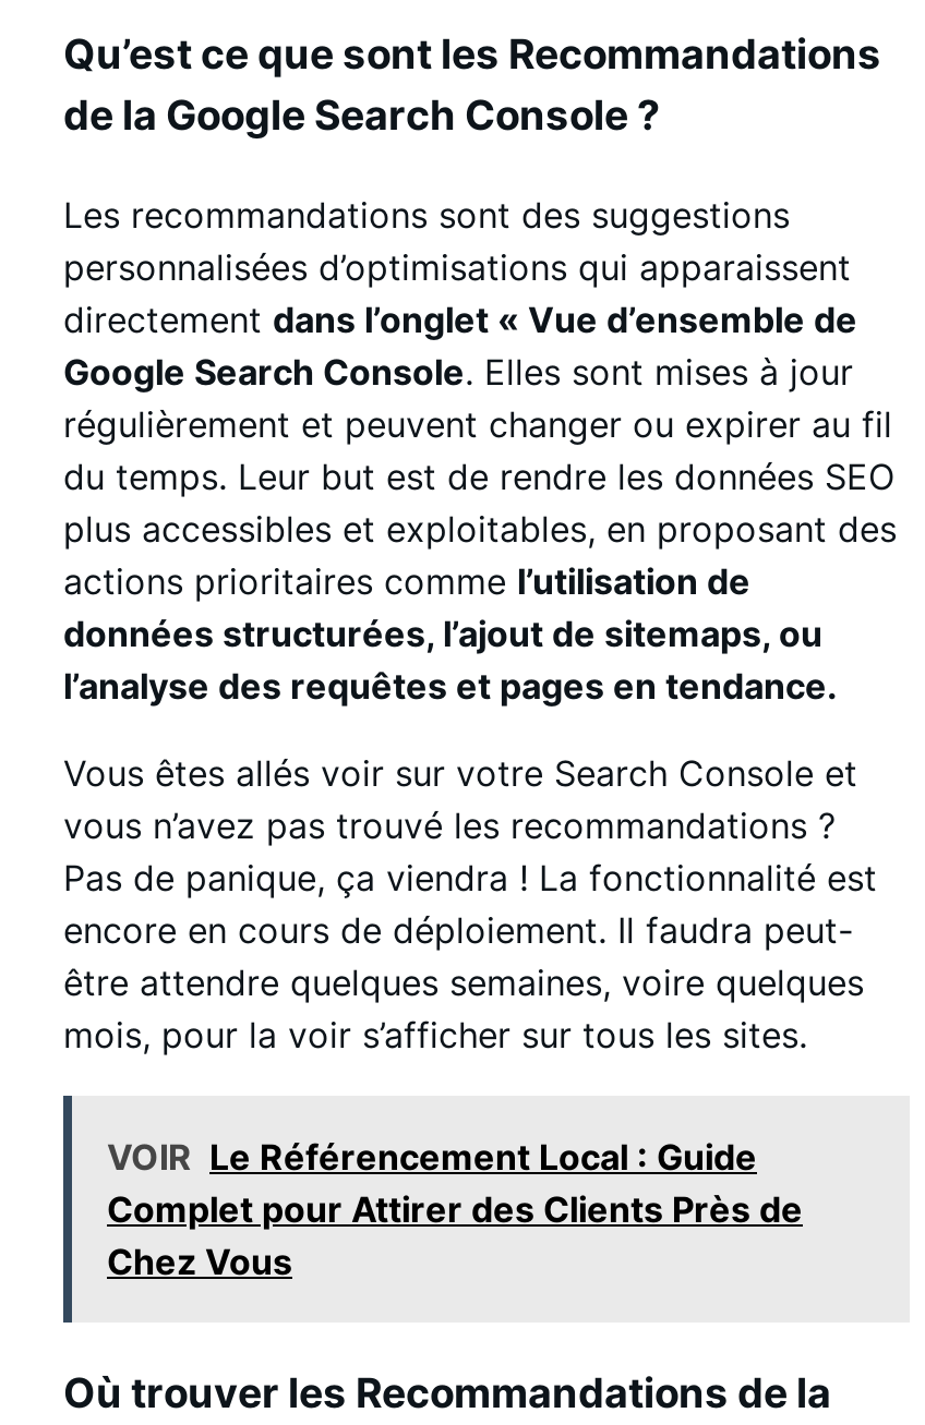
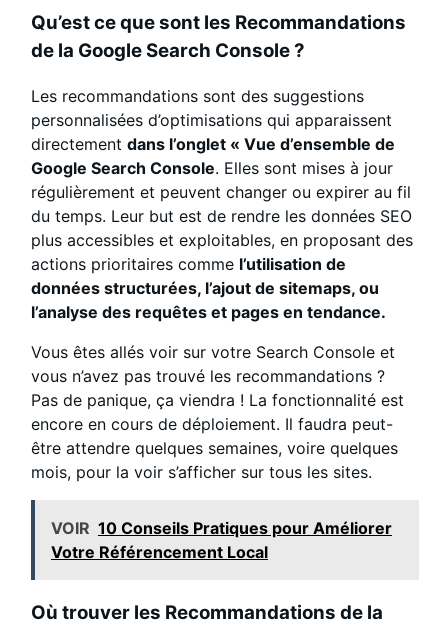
- VOIR Le Référencement Local : Guide
- Complet pour Attirer des Clients Près de
- Chez Vous
+ VOIR 10 Conseils Pratiques pour Améliorer
+ Votre Référencement Local
